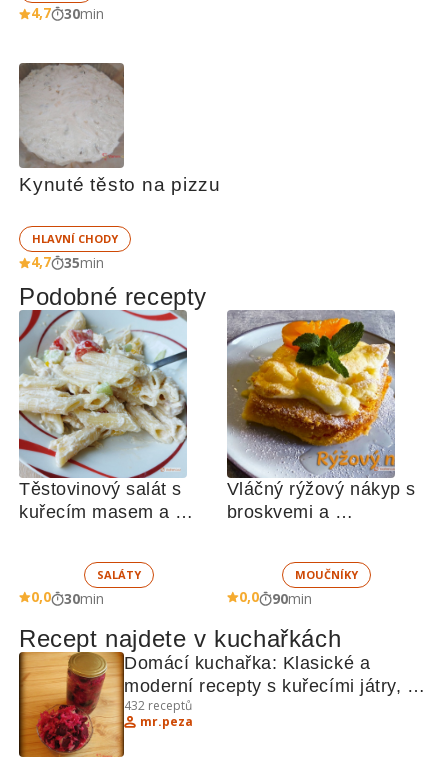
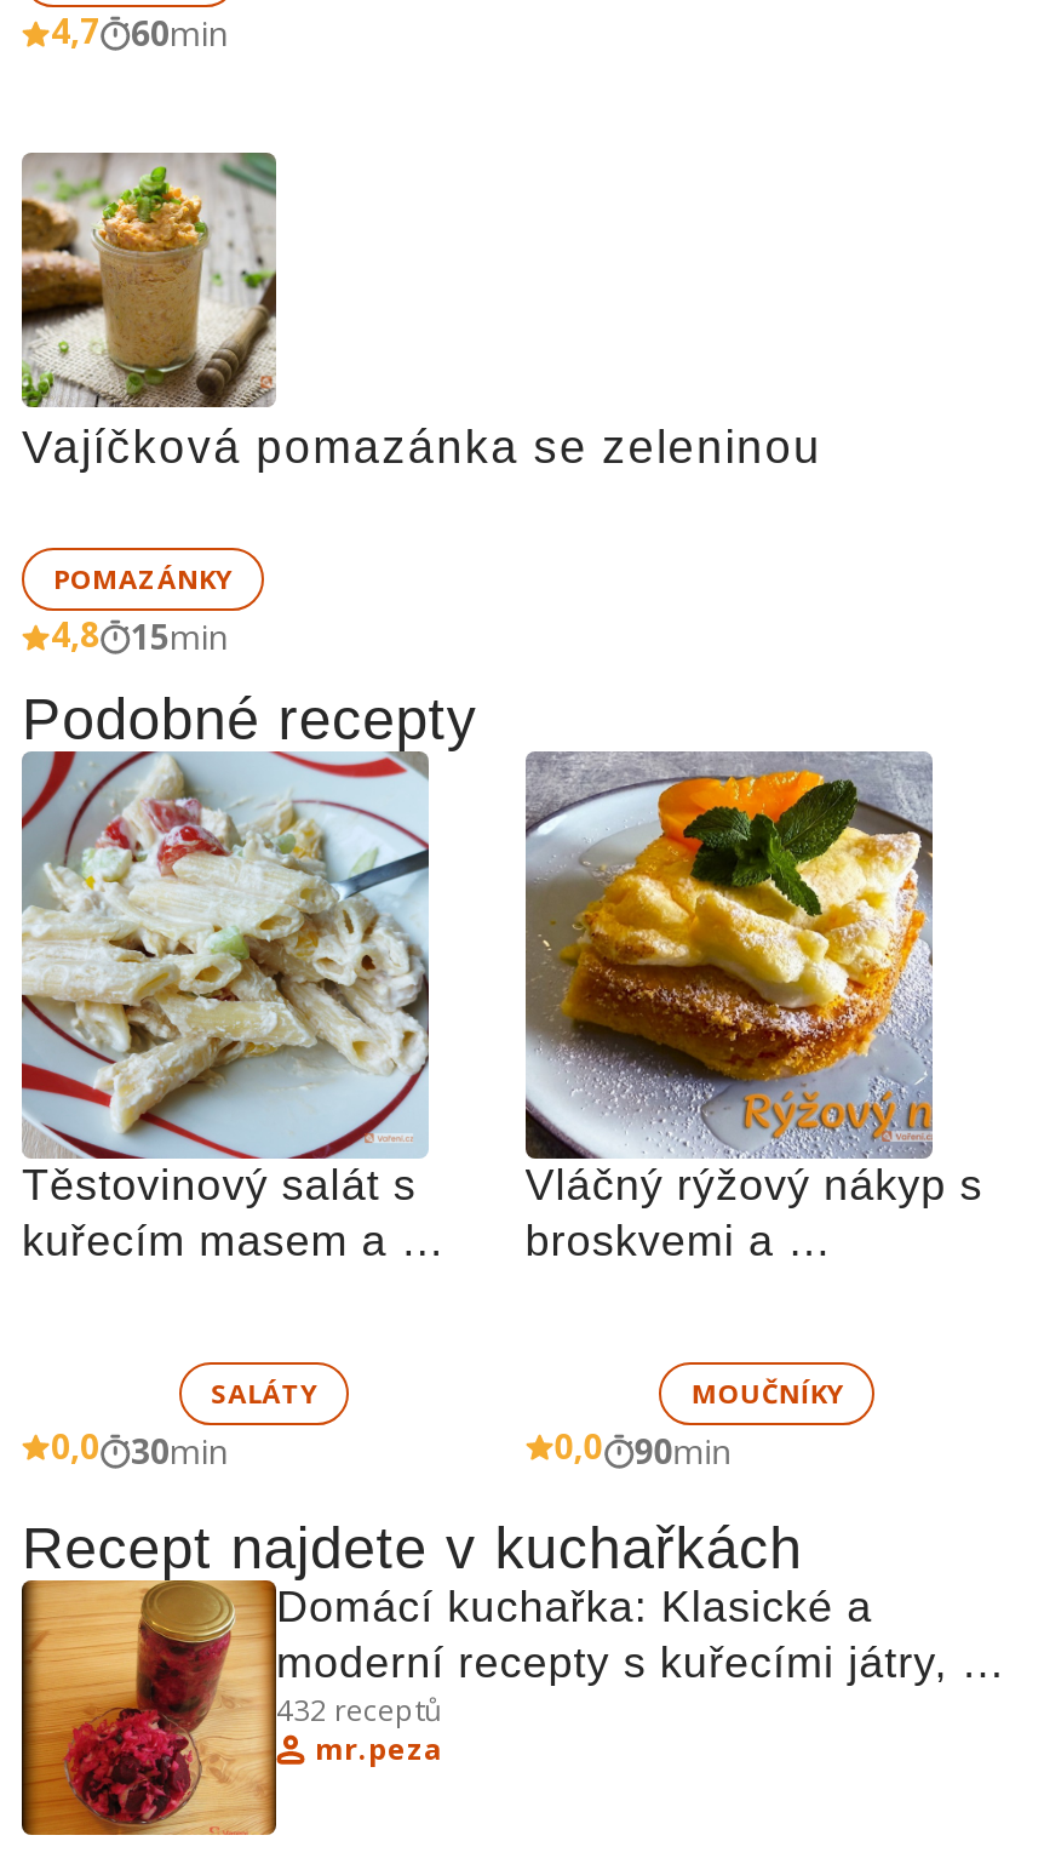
- 4,7 30min
+ 4,7 60min

- [image]
- Kynuté těsto na pizzu
+ [image]
+ Vajíčková pomazánka se zeleninou

- HLAVNÍ CHODY
- 4,7
- 35min
+ POMAZÁNKY
+ 4,8
+ 15min
